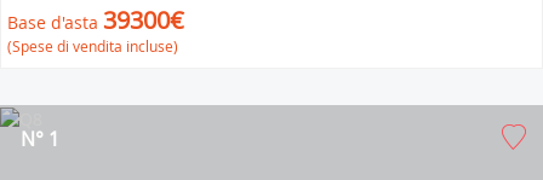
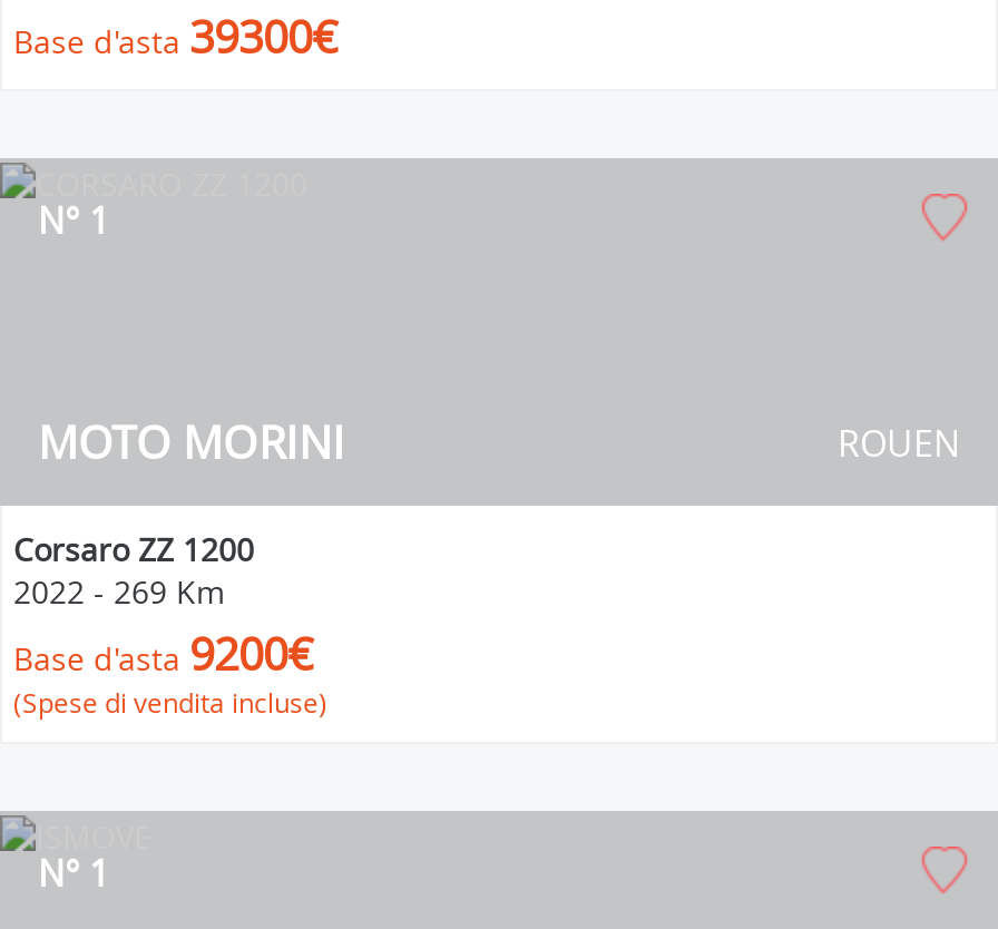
+ ROUEN
+ Corsaro ZZ 1200
+ 2022 - 269 Km
+ Base d'asta 9200€

+ MOTO MORINI

+ N° 1
